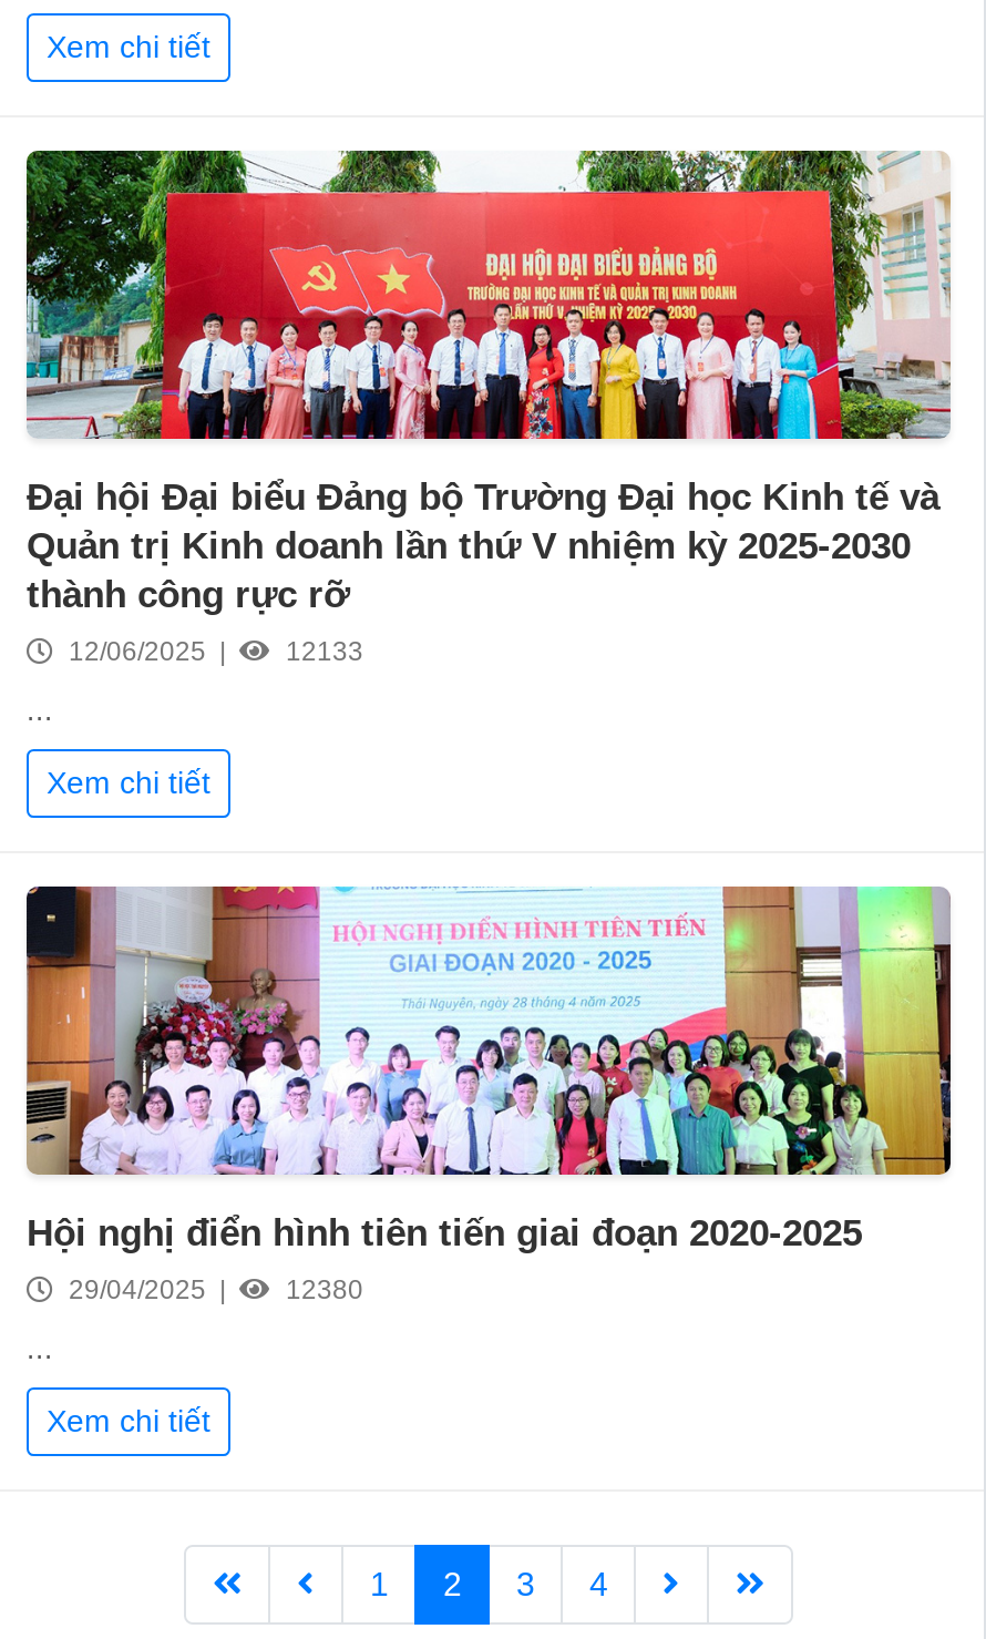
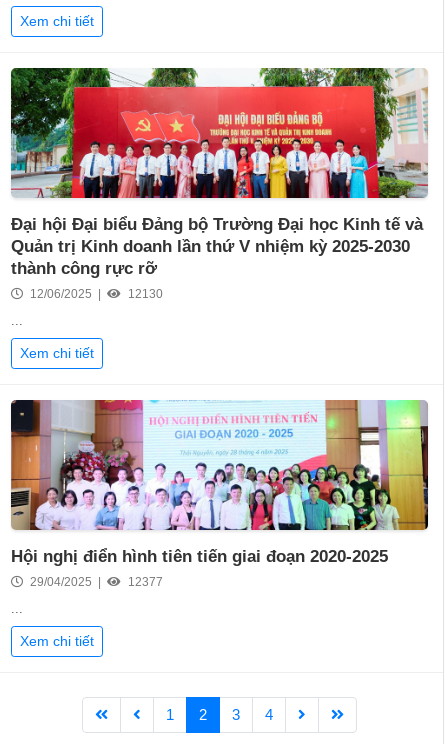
- 12133
+ 12130

- 12380
+ 12377
